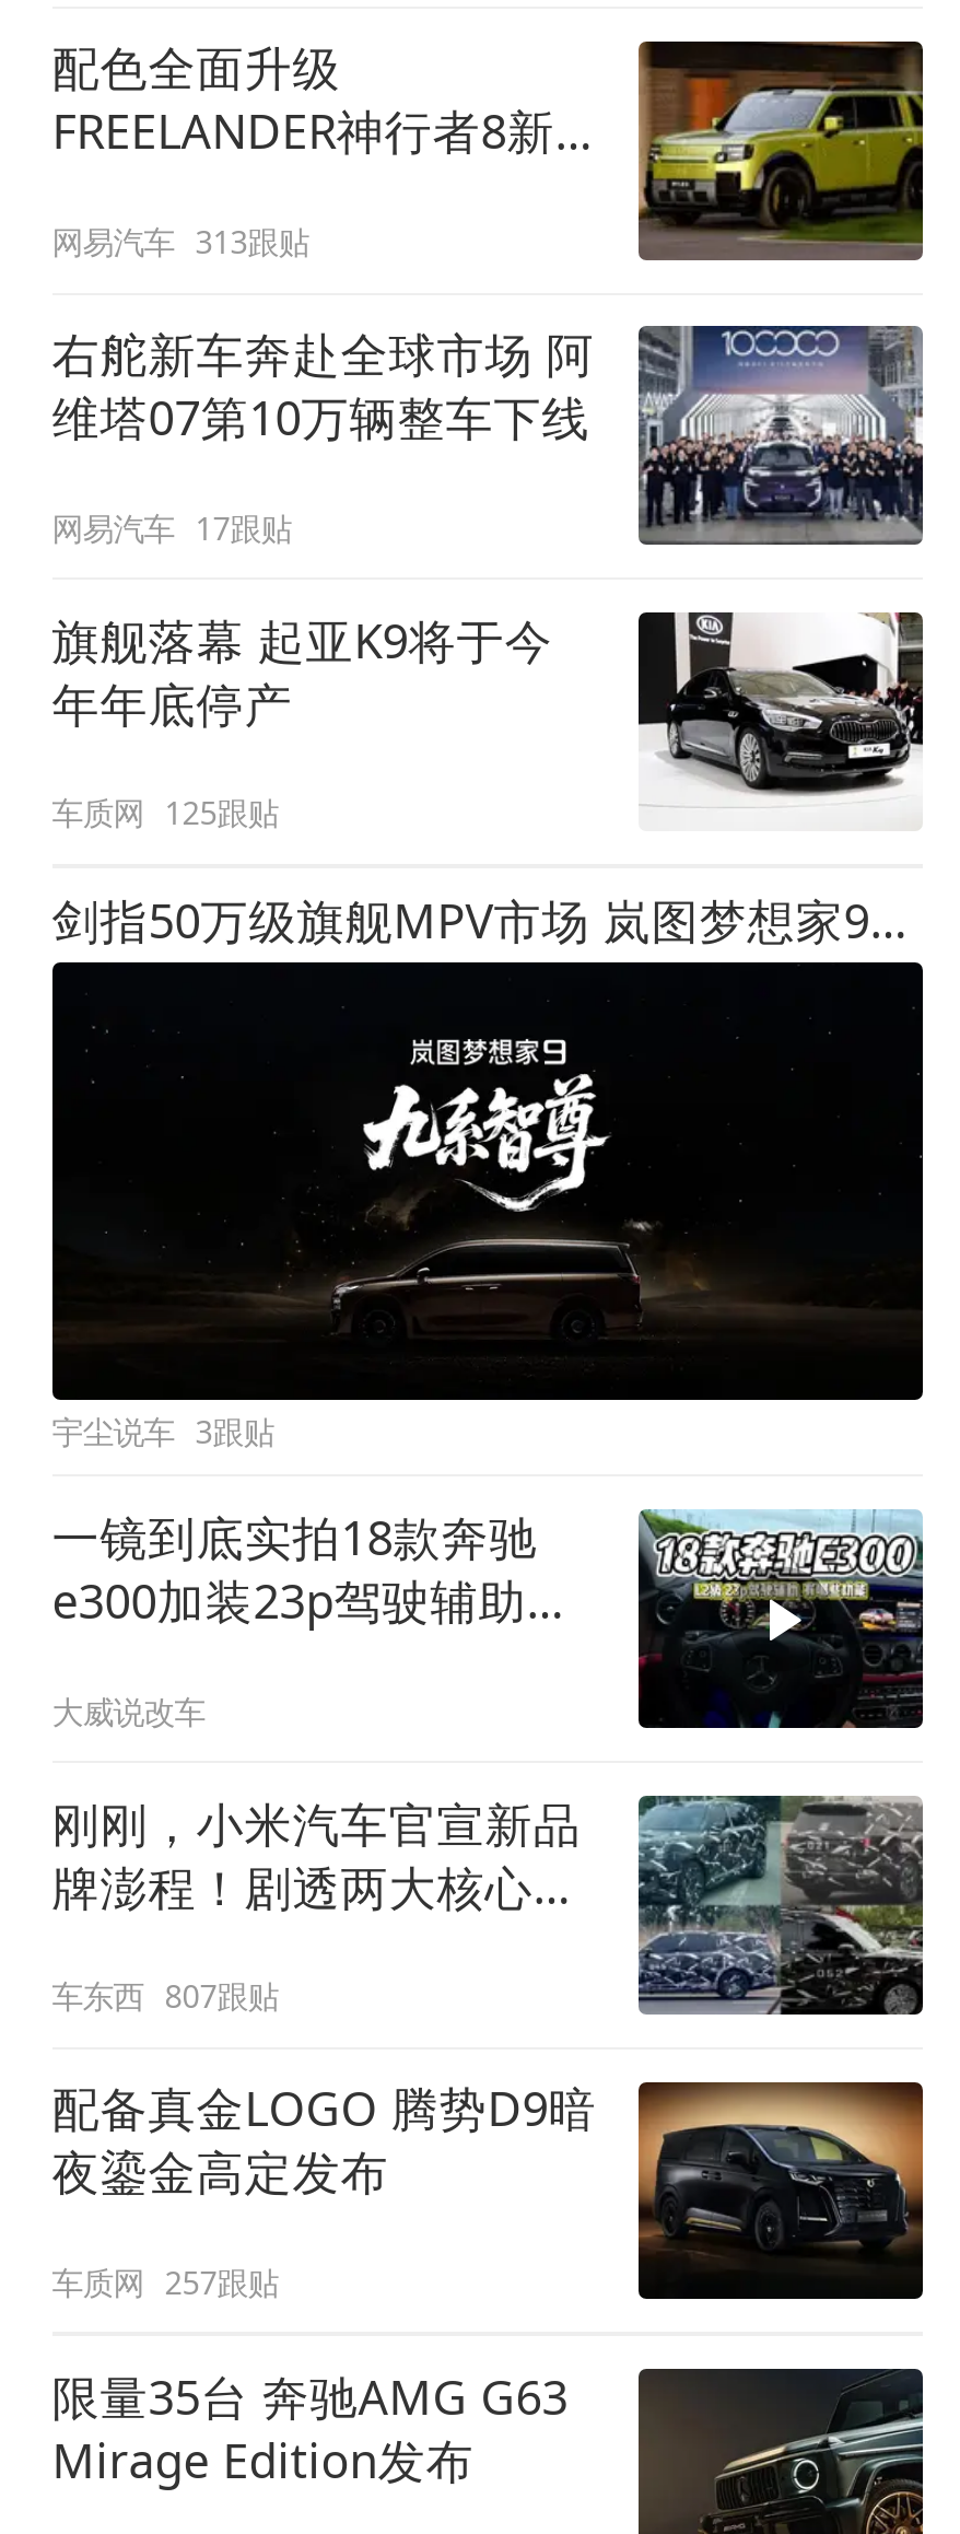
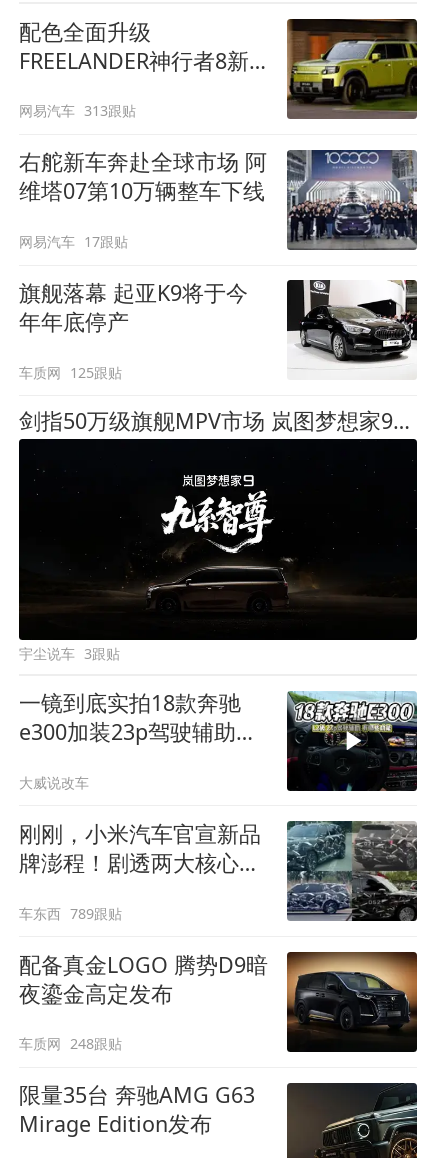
- 车东西 807跟贴
+ 车东西 789跟贴

- 车质网 257跟贴
+ 车质网 248跟贴
